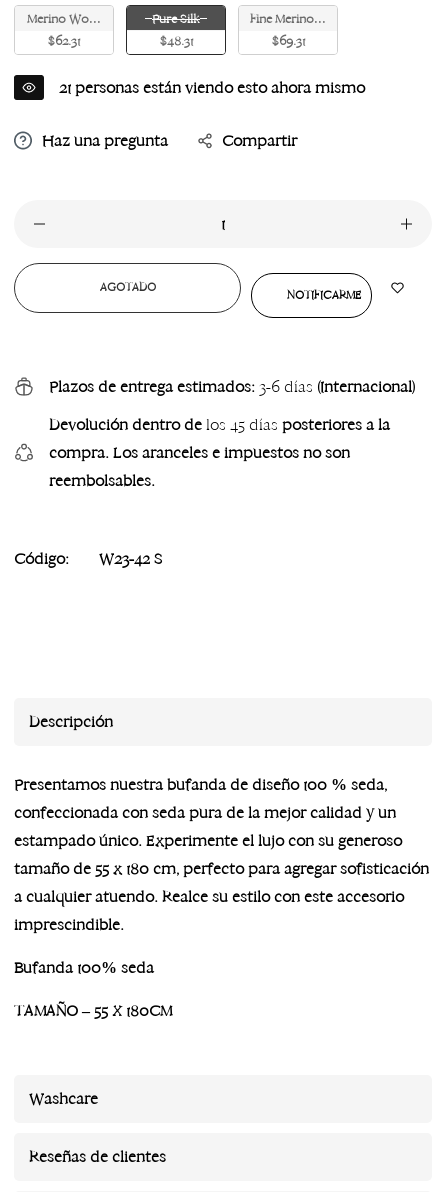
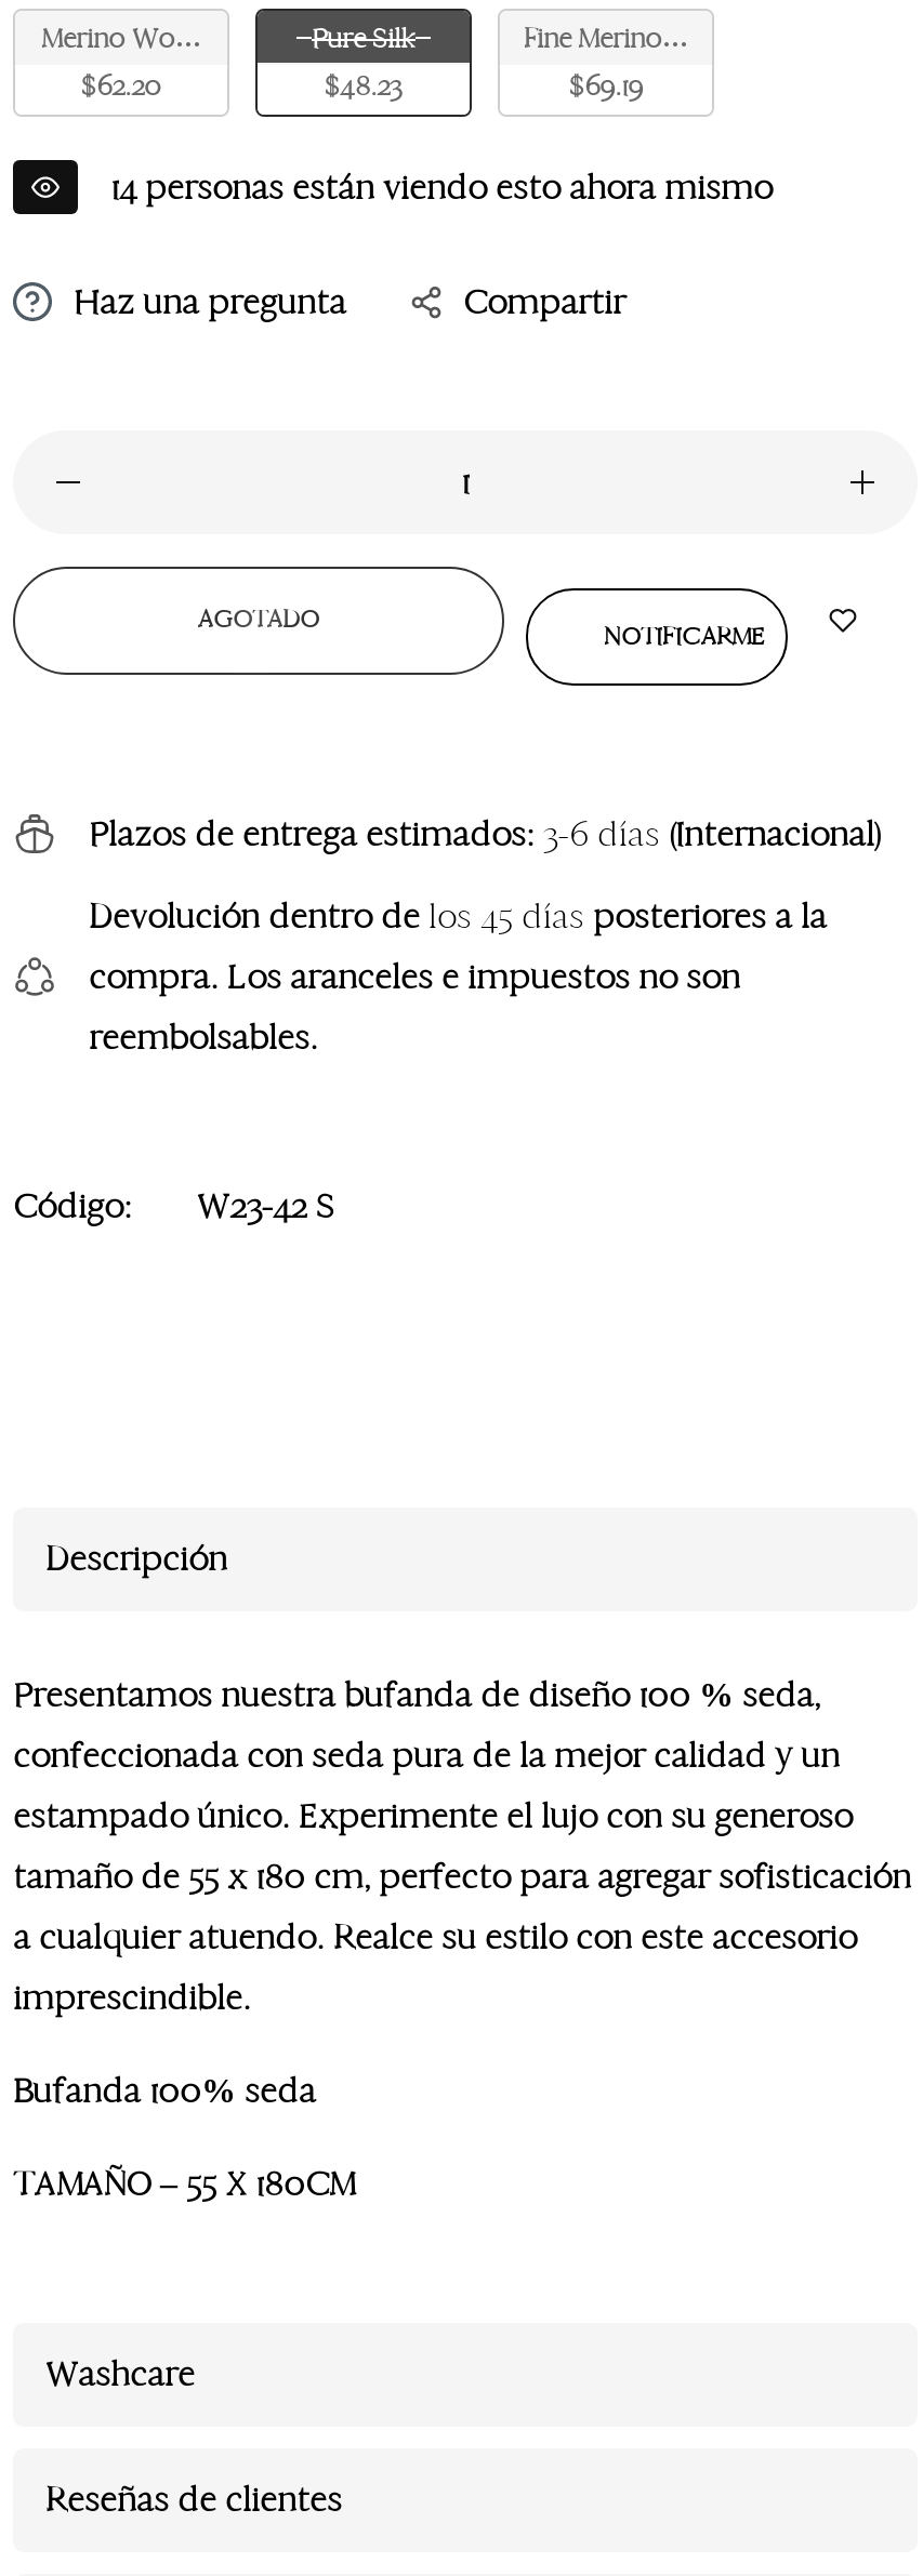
- $62.31
+ $62.20

- $48.31
+ $48.23

- $69.31
+ $69.19

- 21 personas están viendo esto ahora mismo
+ 14 personas están viendo esto ahora mismo
